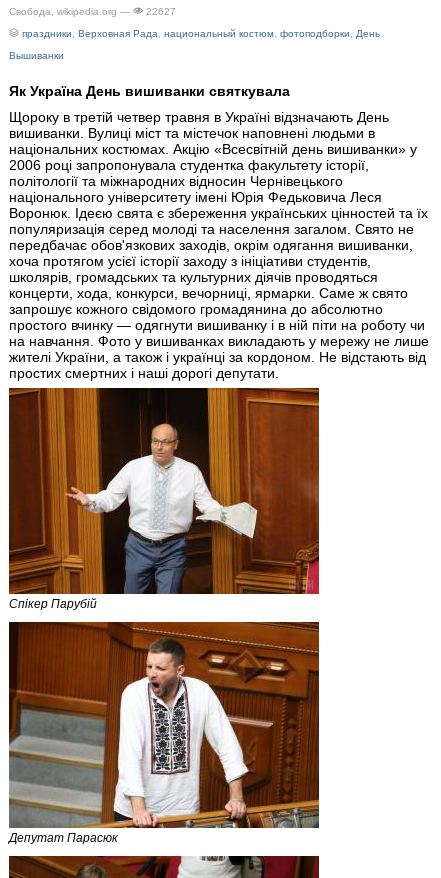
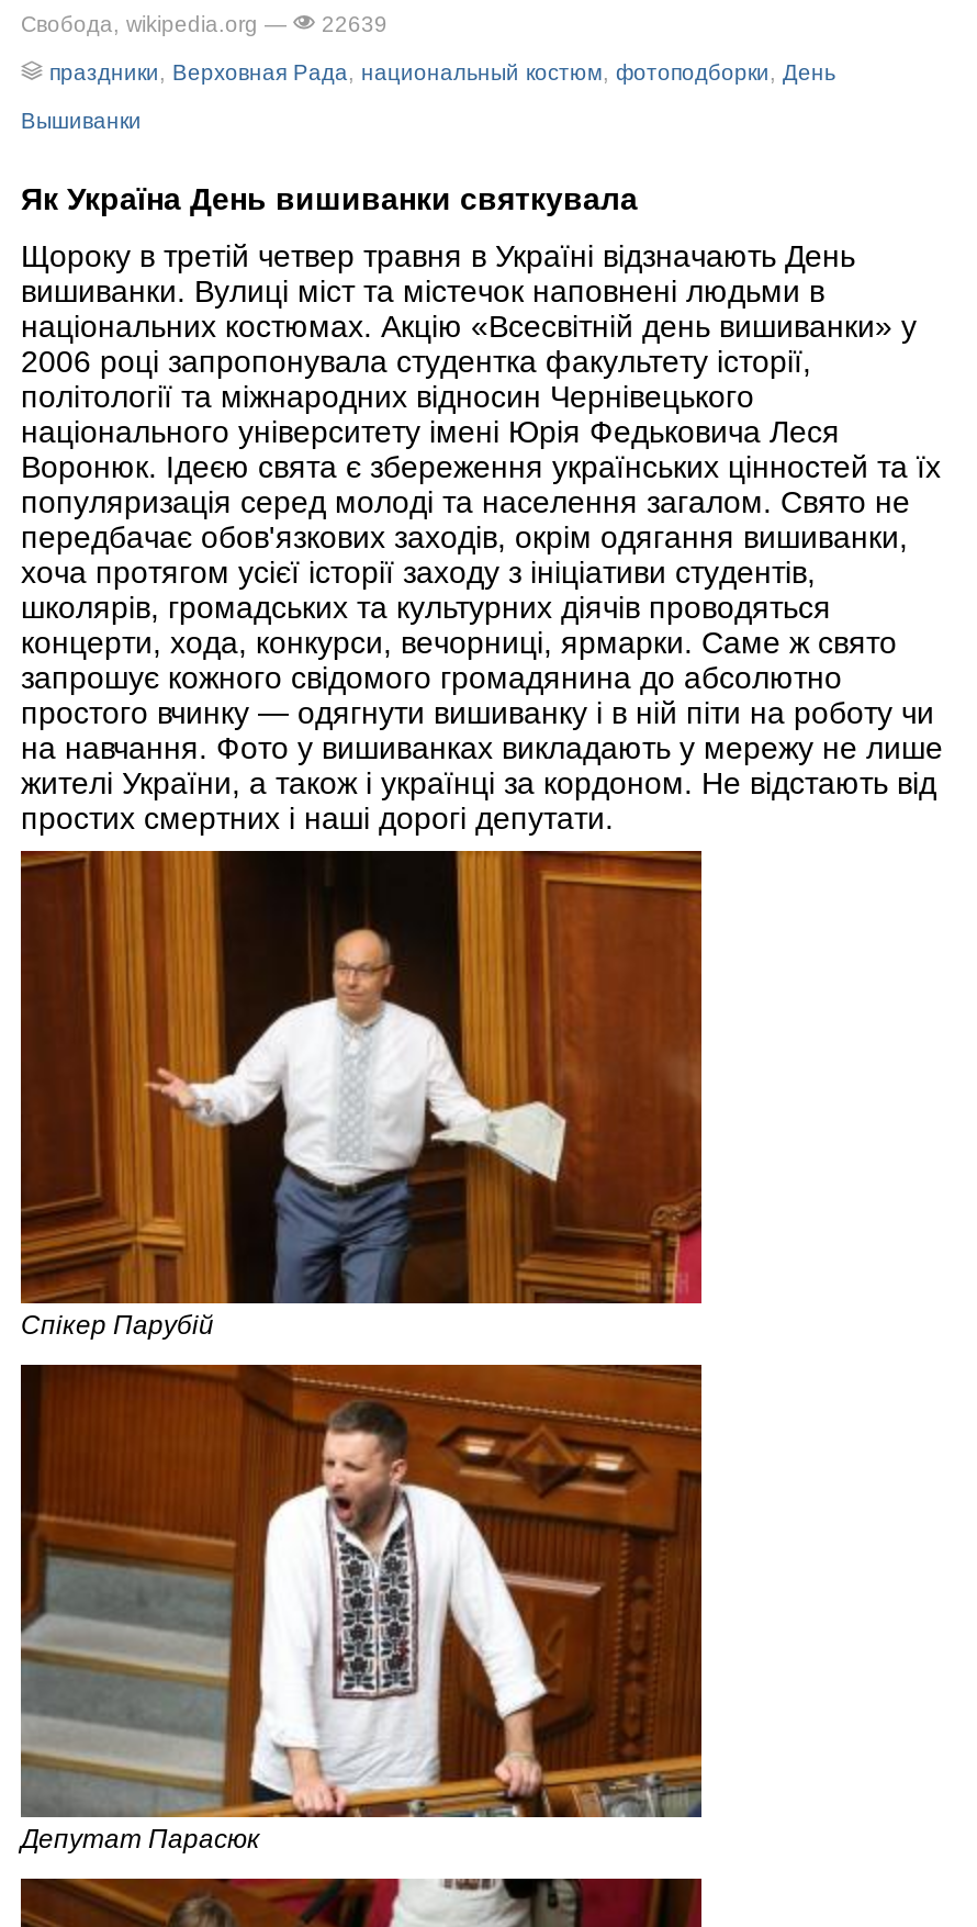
- Свобода, wikipedia.org — 22627
+ Свобода, wikipedia.org — 22639
